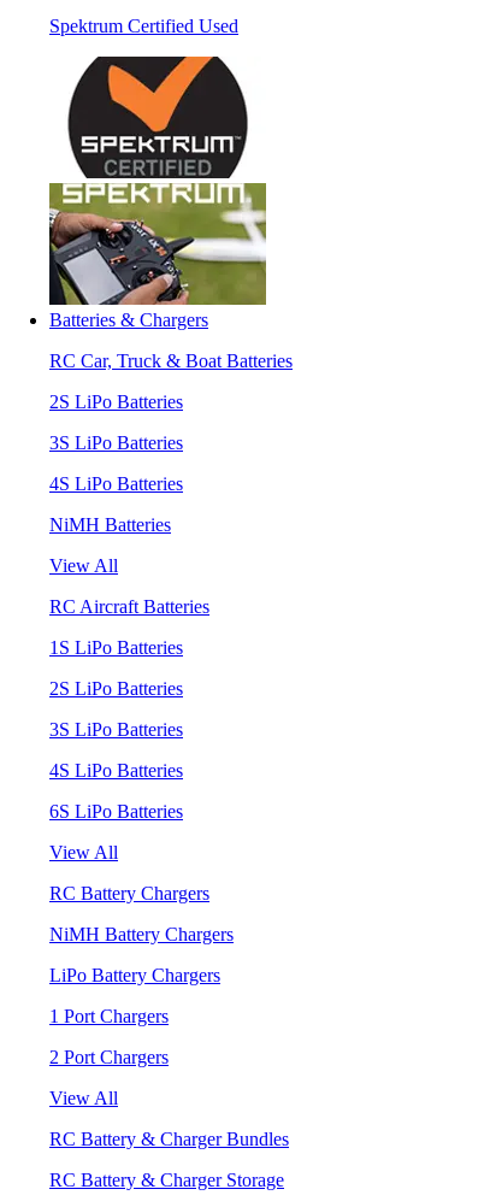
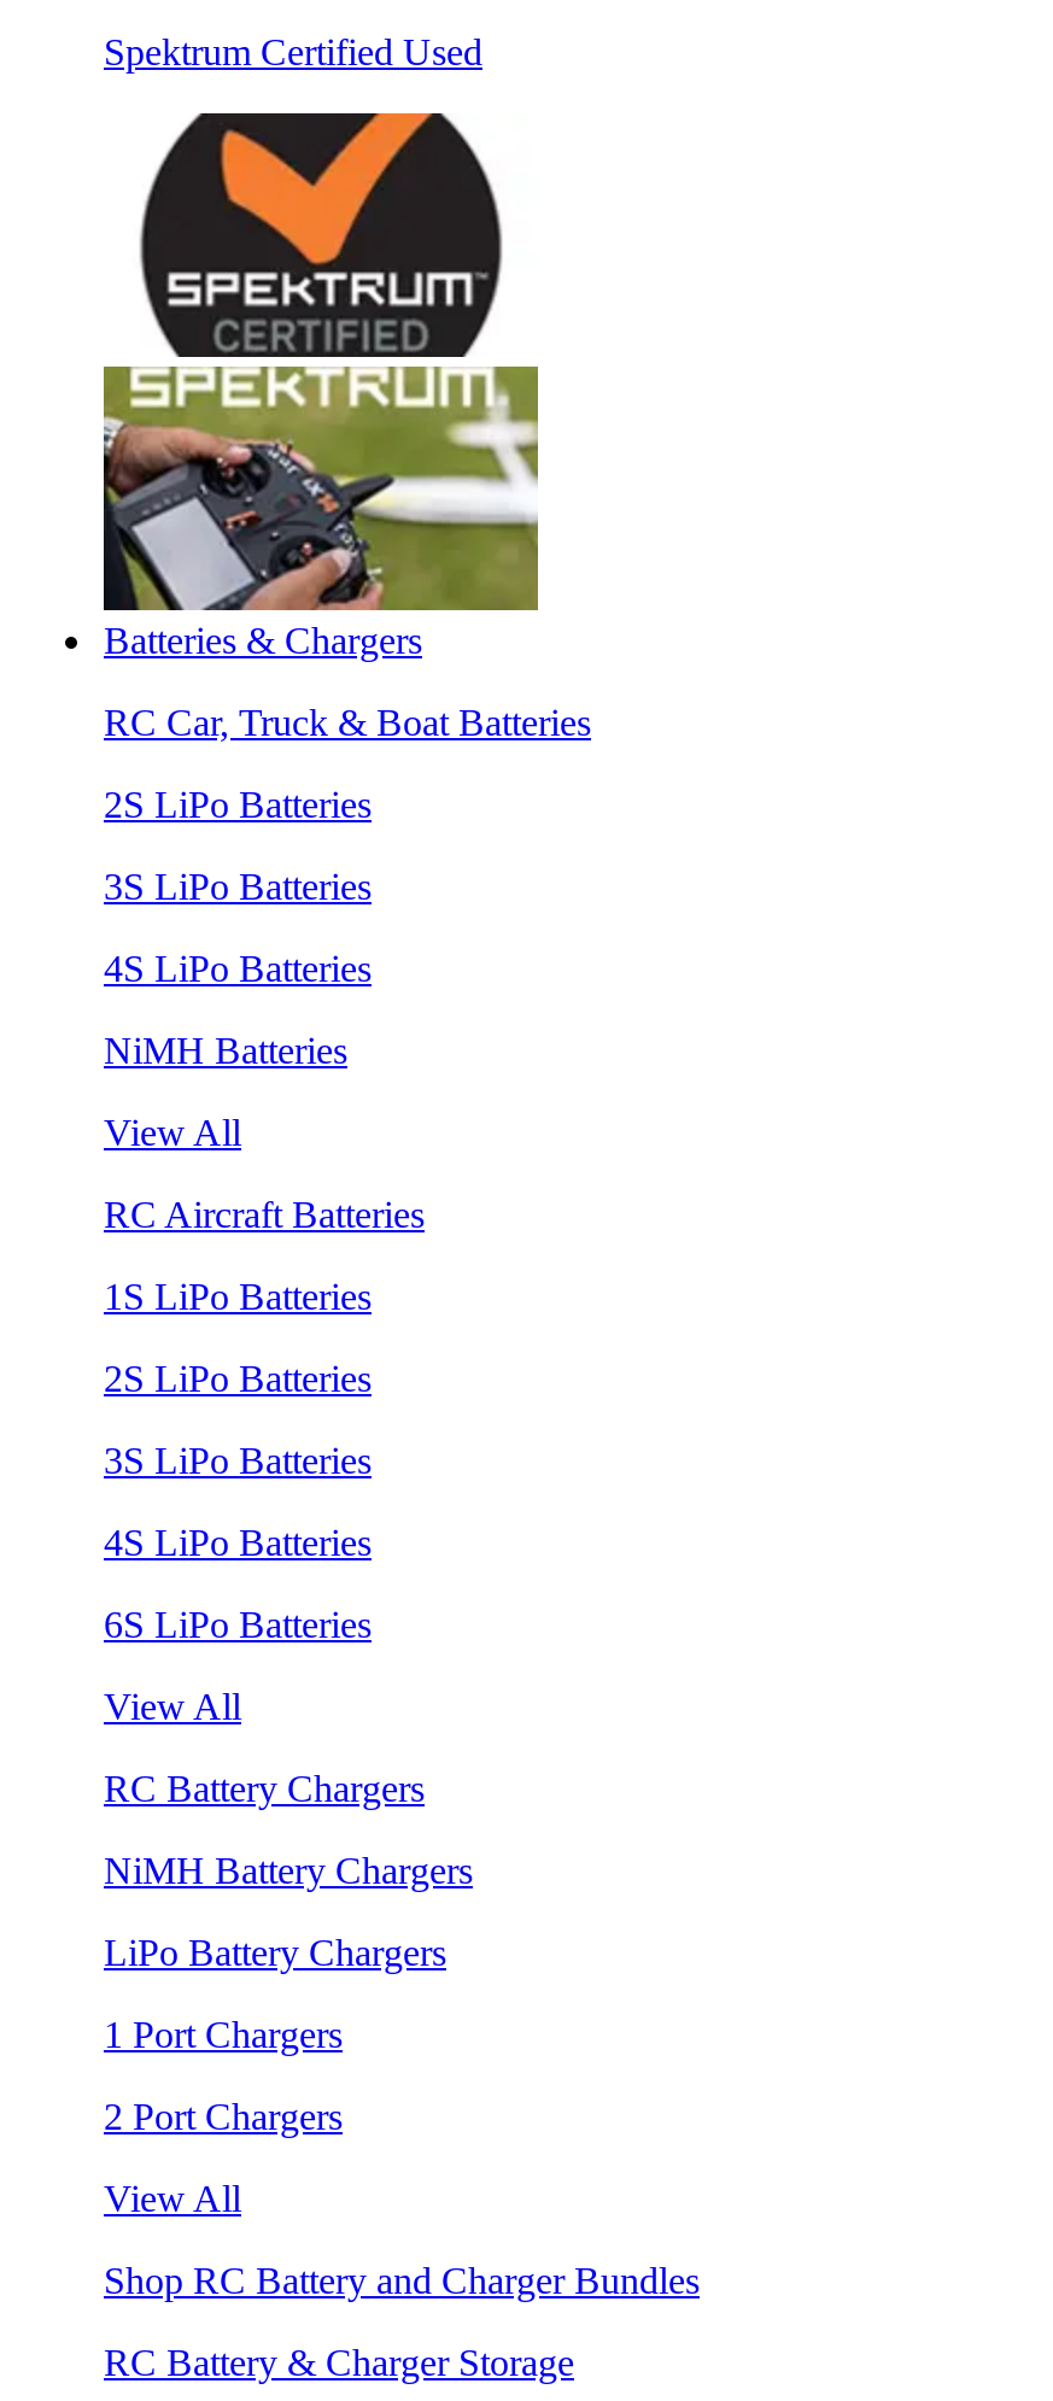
- RC Battery & Charger Bundles
+ Shop RC Battery and Charger Bundles
